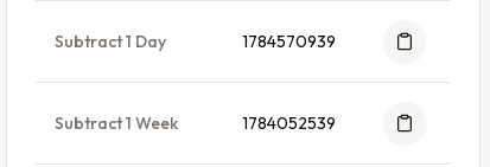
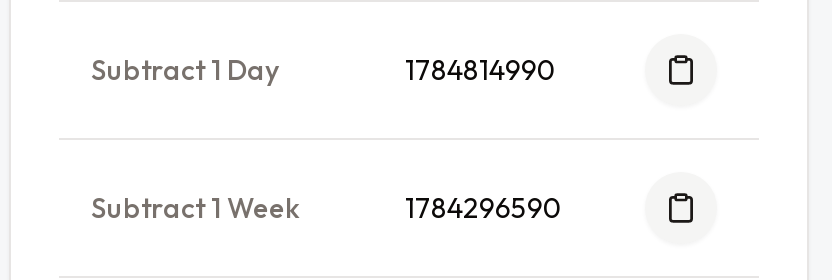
- 1784570939
+ 1784814990

- 1784052539
+ 1784296590
